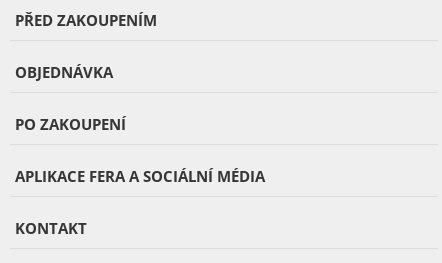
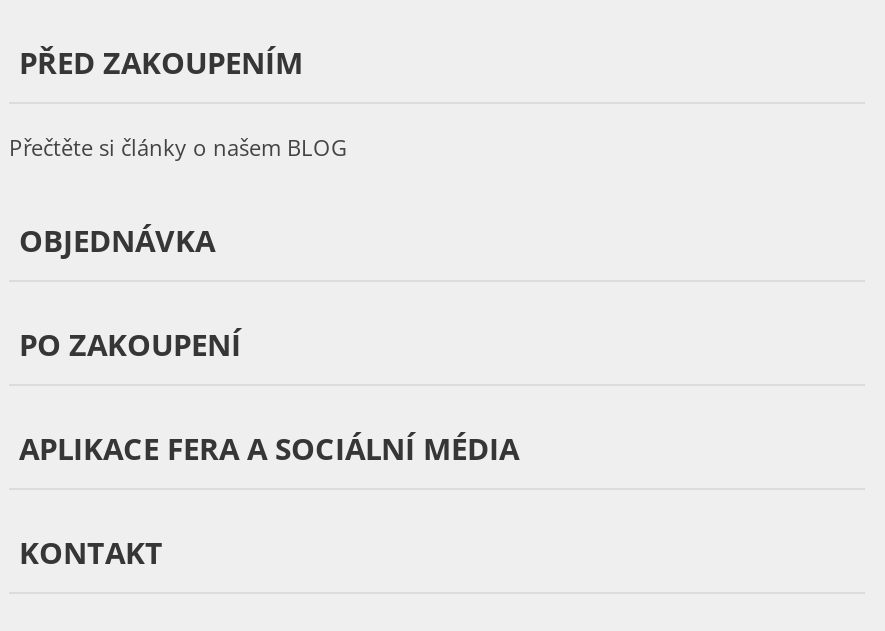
+ Přečtěte si články o našem BLOG
